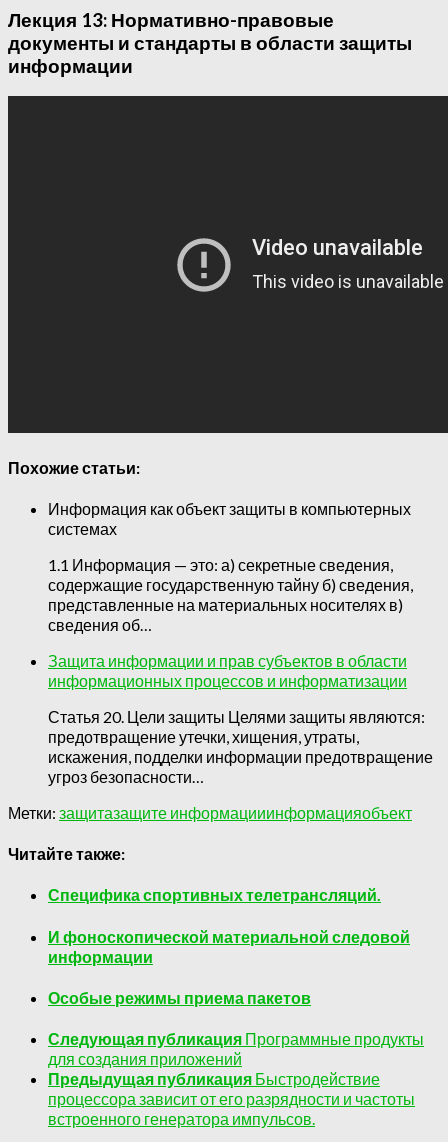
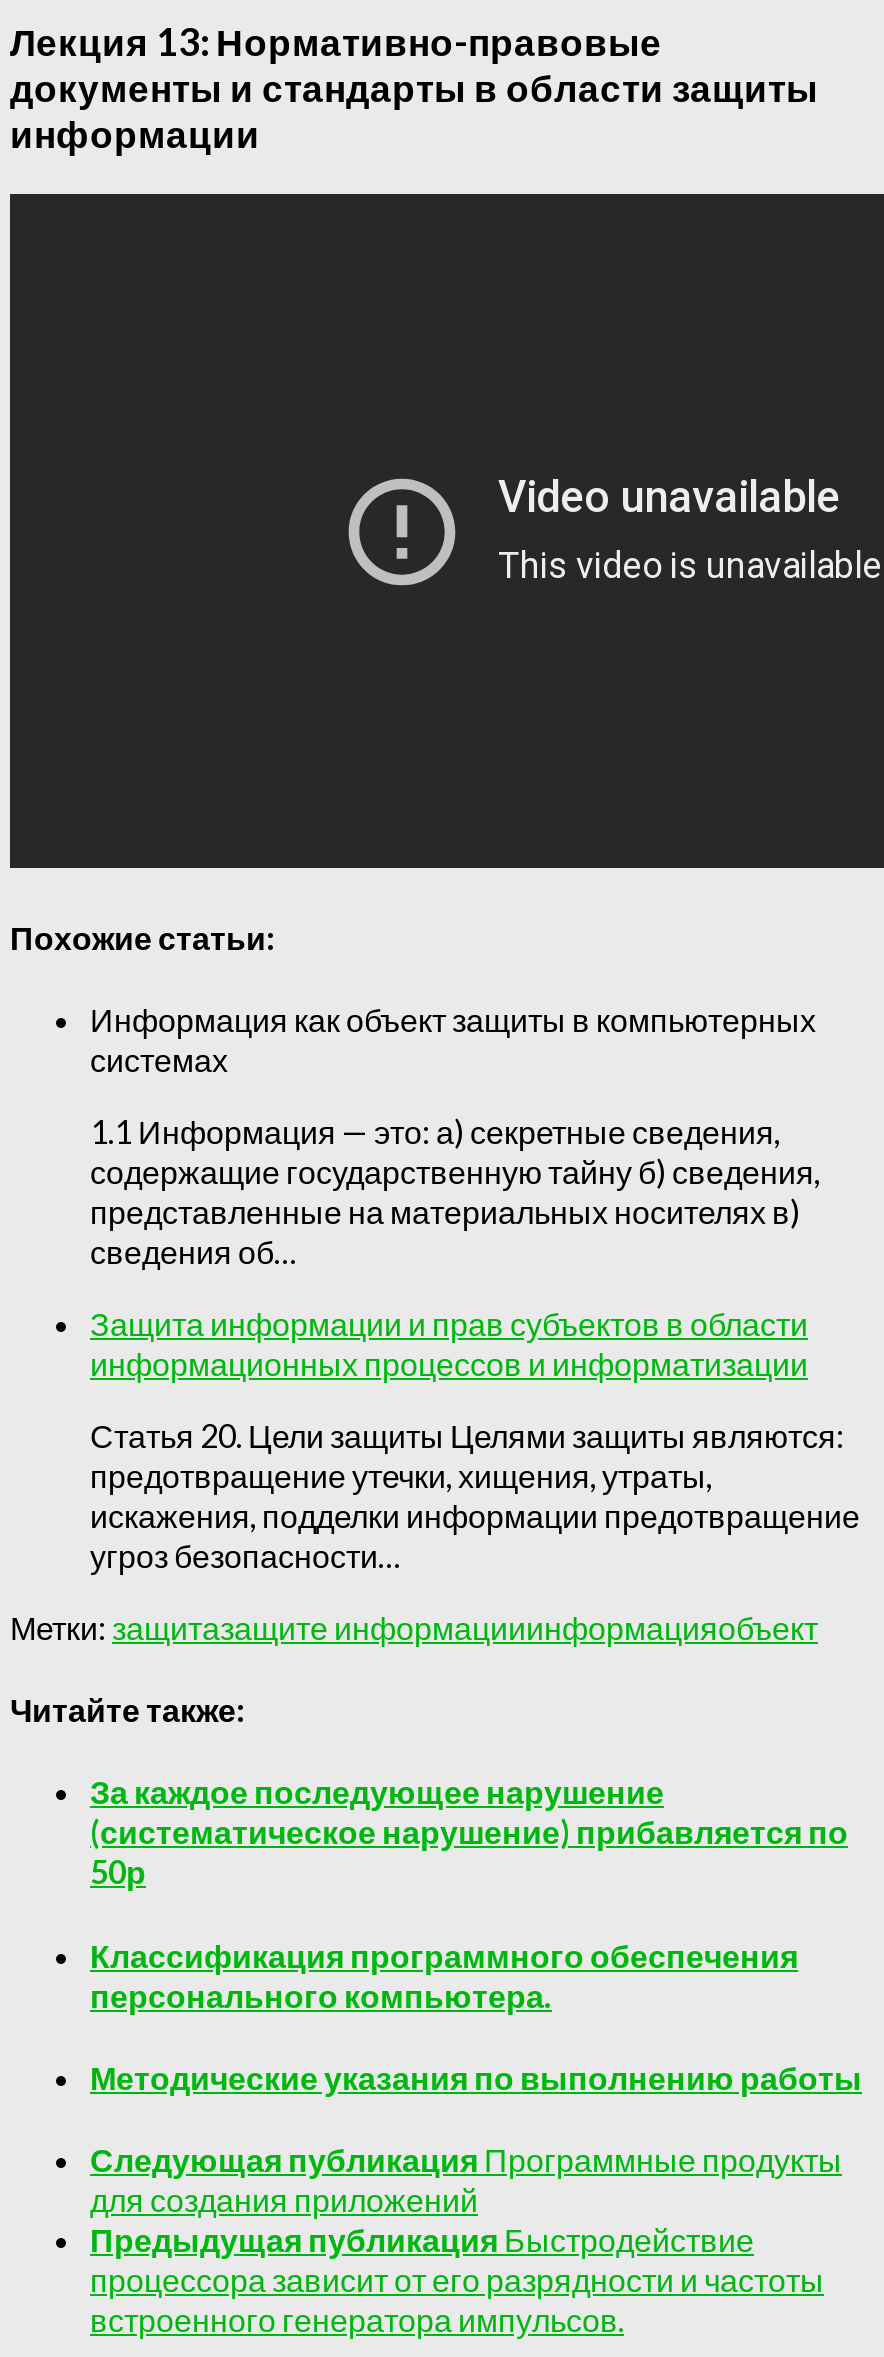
- Специфика спортивных телетрансляций.
+ За каждое последующее нарушение
+ (систематическое нарушение) прибавляется по
+ 50р

- И фоноскопической материальной следовой
- информации
+ Классификация программного обеспечения
+ персонального компьютера.

- Особые режимы приема пакетов
+ Методические указания по выполнению работы
